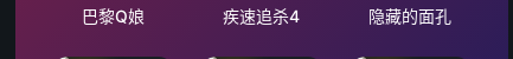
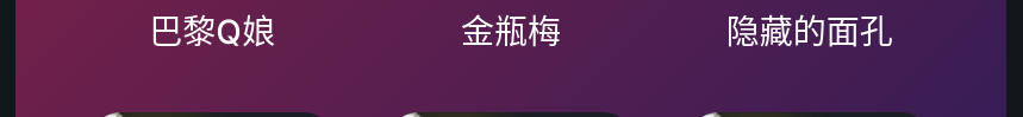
- 疾速追杀4
+ 金瓶梅
